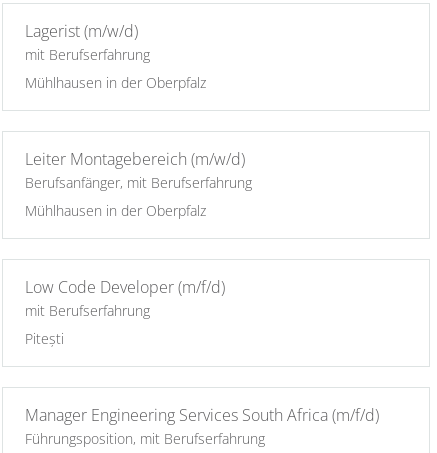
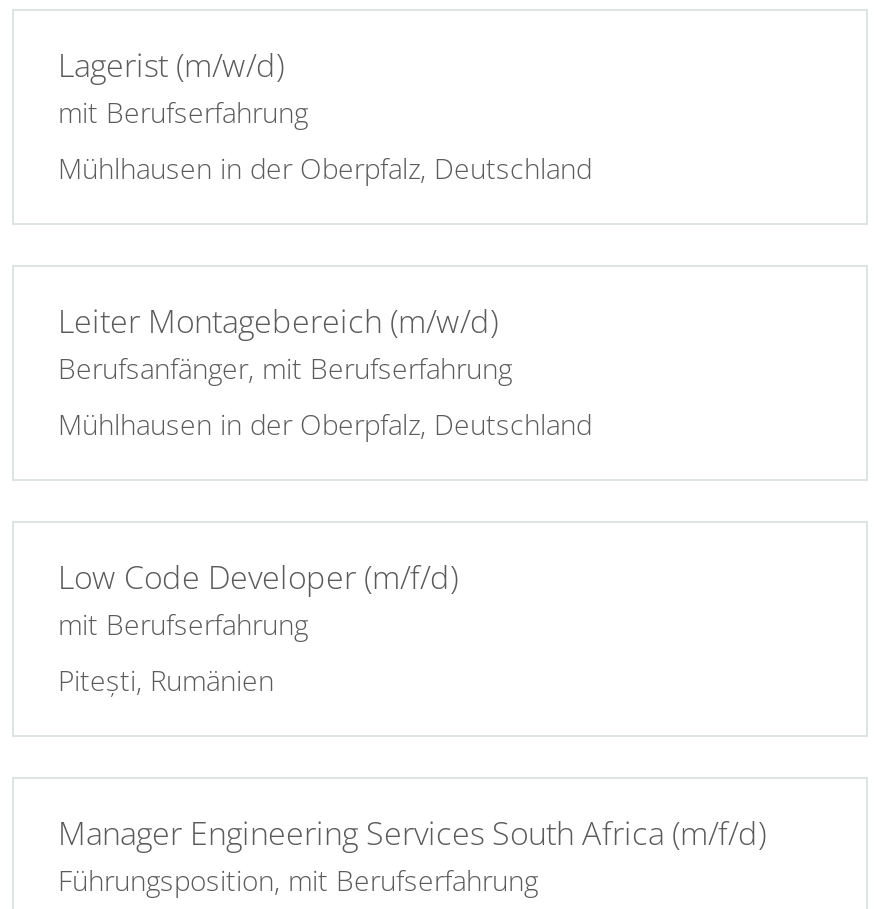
- Mühlhausen in der Oberpfalz
+ Mühlhausen in der Oberpfalz, Deutschland

- Mühlhausen in der Oberpfalz
+ Mühlhausen in der Oberpfalz, Deutschland

- Pitești
+ Pitești, Rumänien
